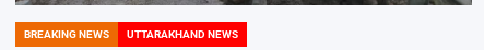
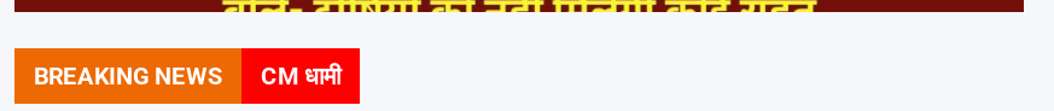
- UTTARAKHAND NEWS
+ CM धामी
